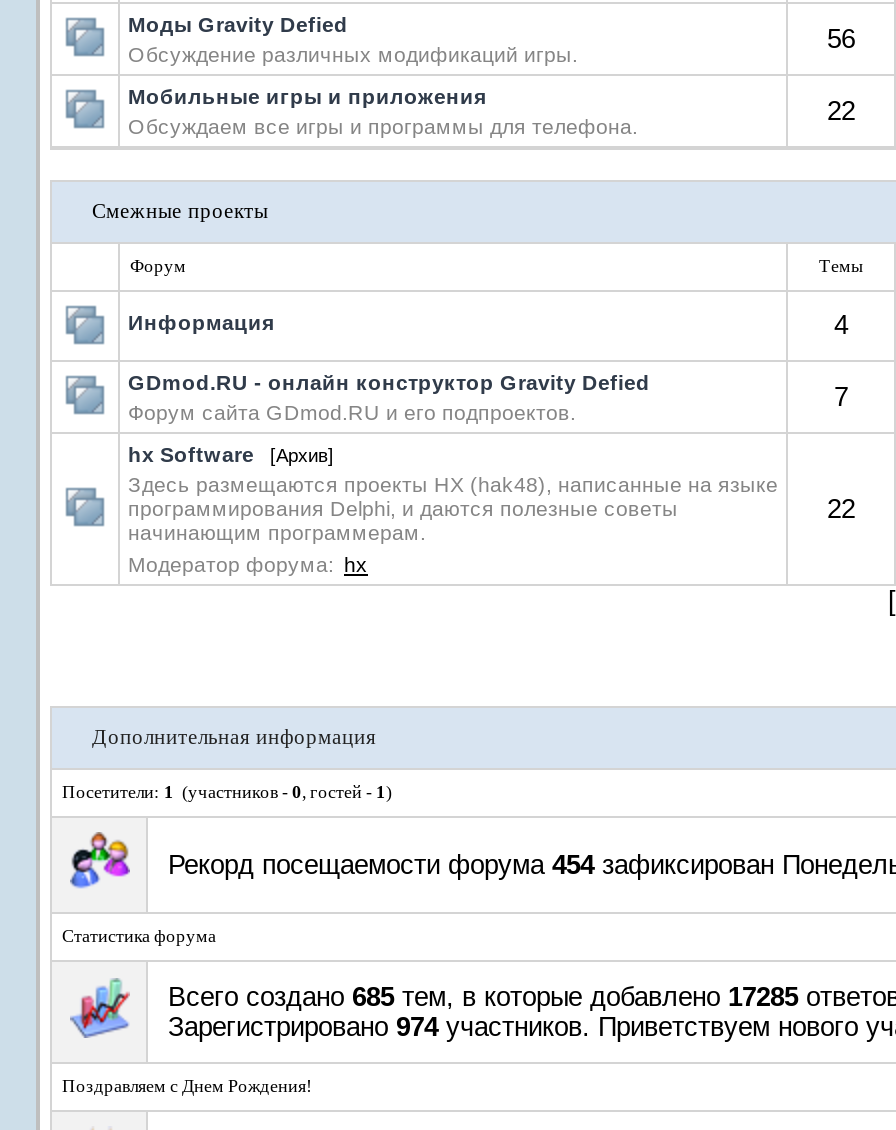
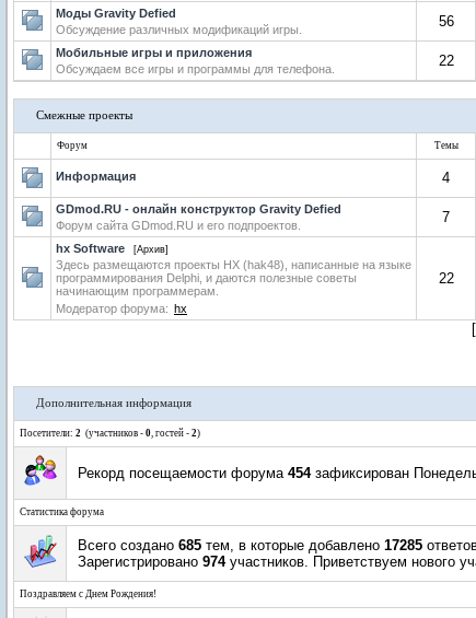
- Посетители: 1 (участников - 0, гостей - 1)
+ Посетители: 2 (участников - 0, гостей - 2)
